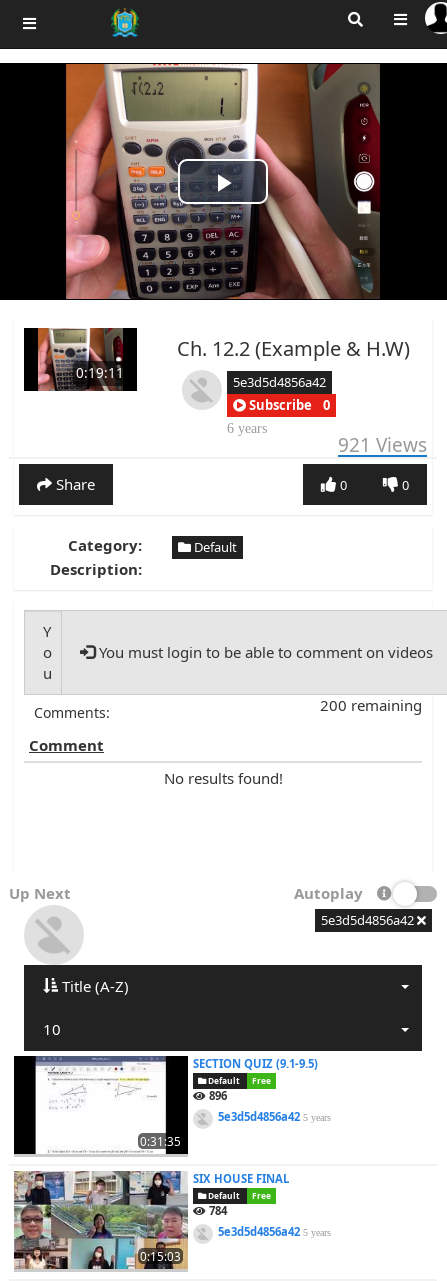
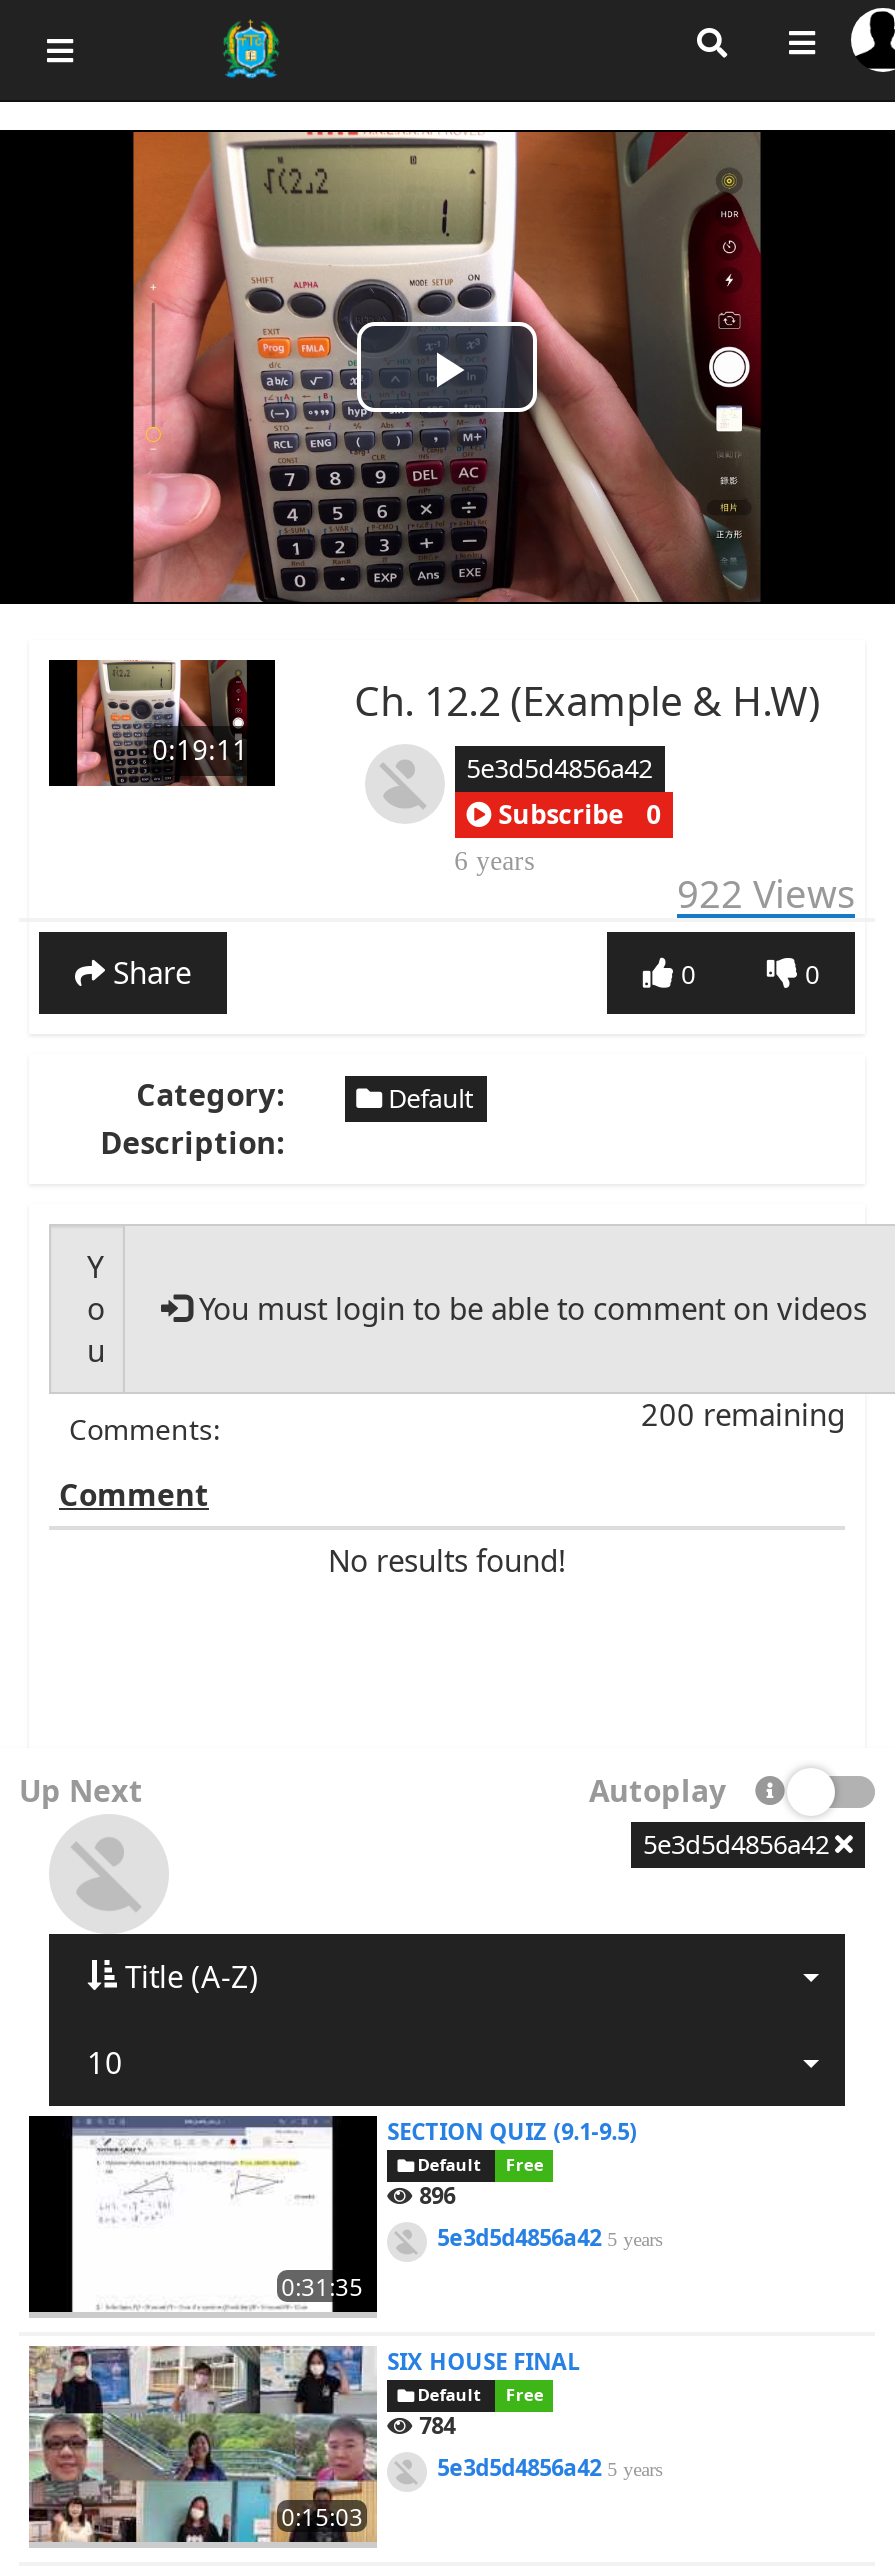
- 921 Views
+ 922 Views
